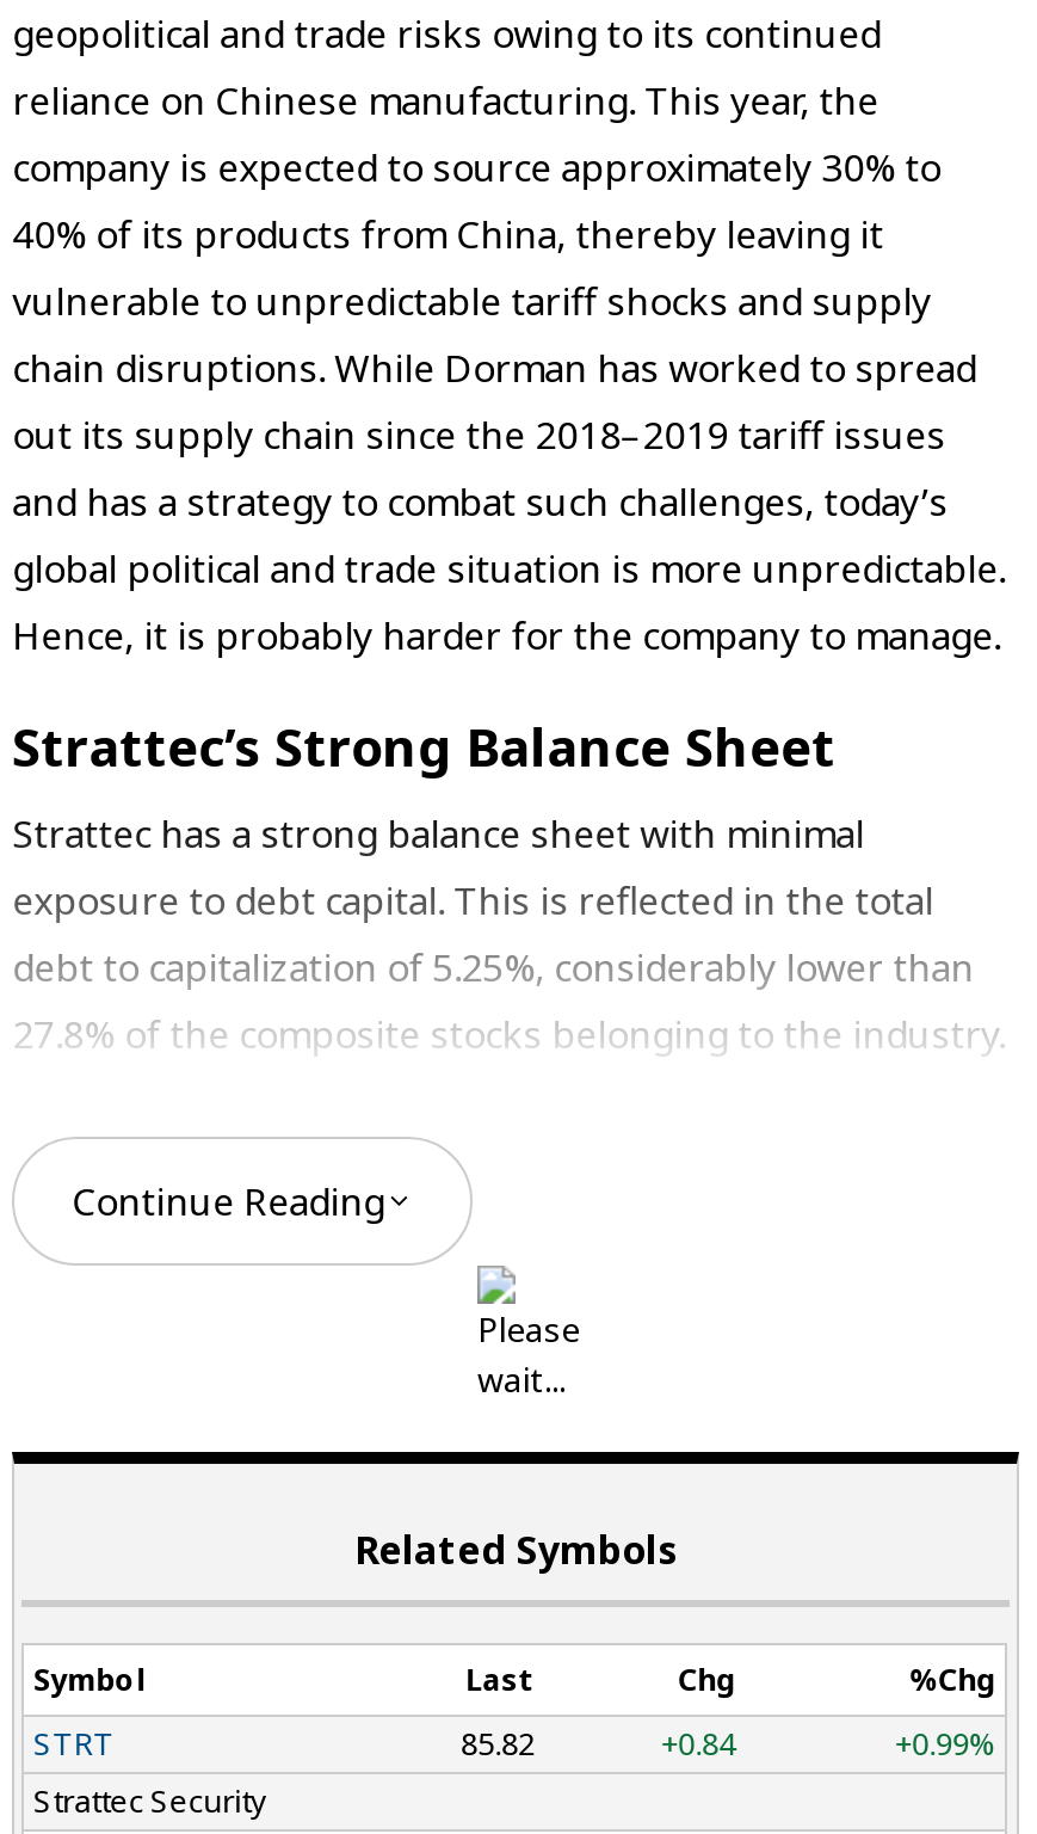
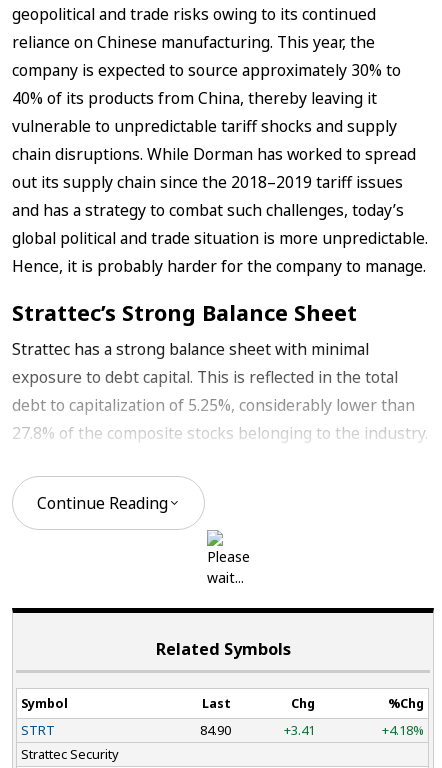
- 85.82
+ 84.90

- +0.84
+ +3.41

- +0.99%
+ +4.18%
